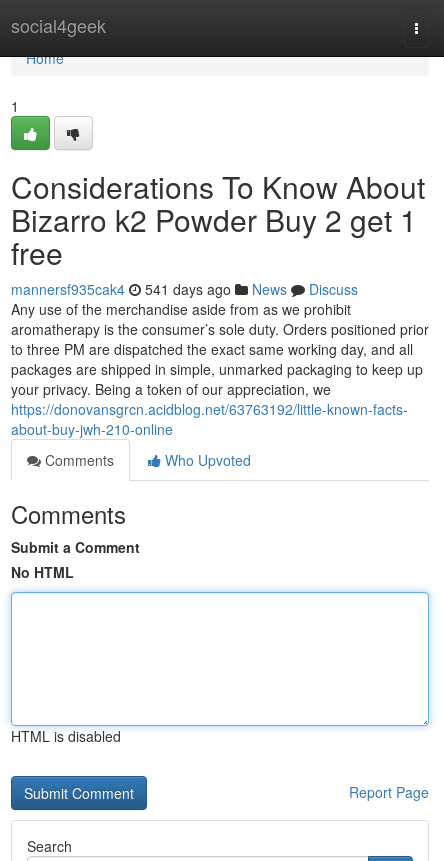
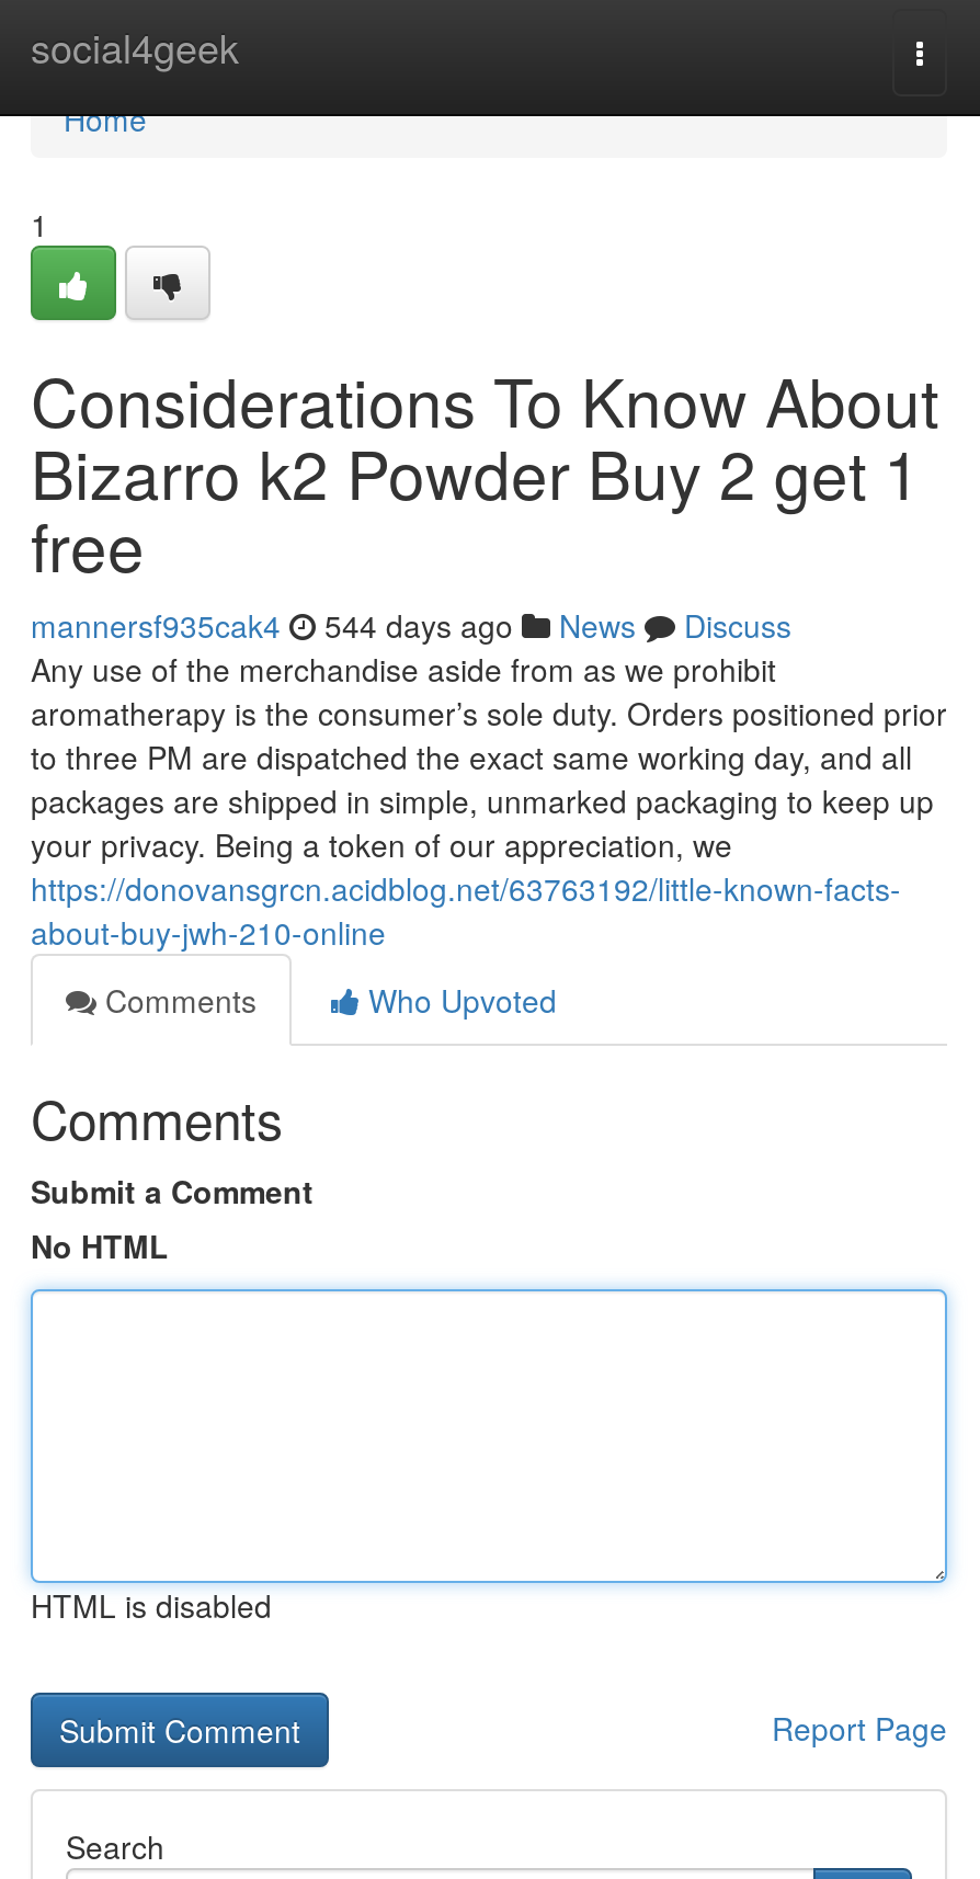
- mannersf935cak4 541 days ago News Discuss
+ mannersf935cak4 544 days ago News Discuss
